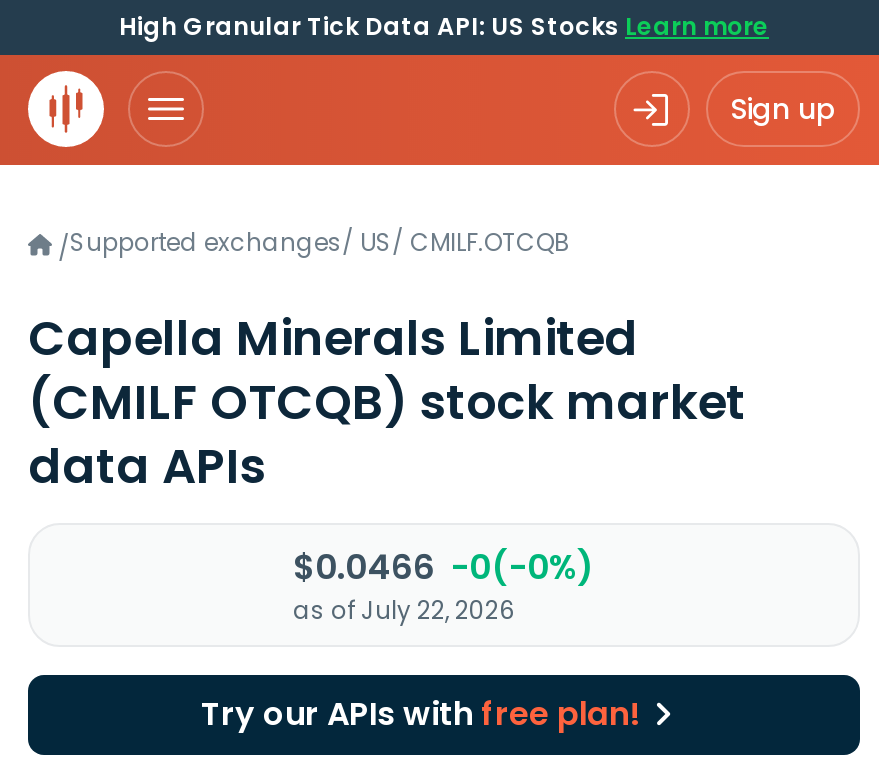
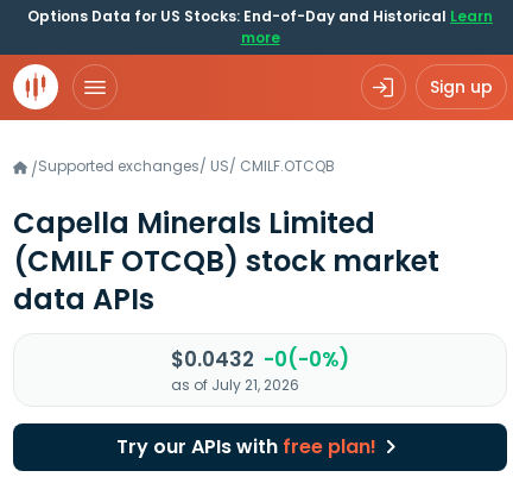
- High Granular Tick Data API: US Stocks Learn more
+ Options Data for US Stocks: End-of-Day and Historical Learn
+ more

- $0.0466 -0(-0%)
+ $0.0432 -0(-0%)

- as of July 22, 2026
+ as of July 21, 2026
